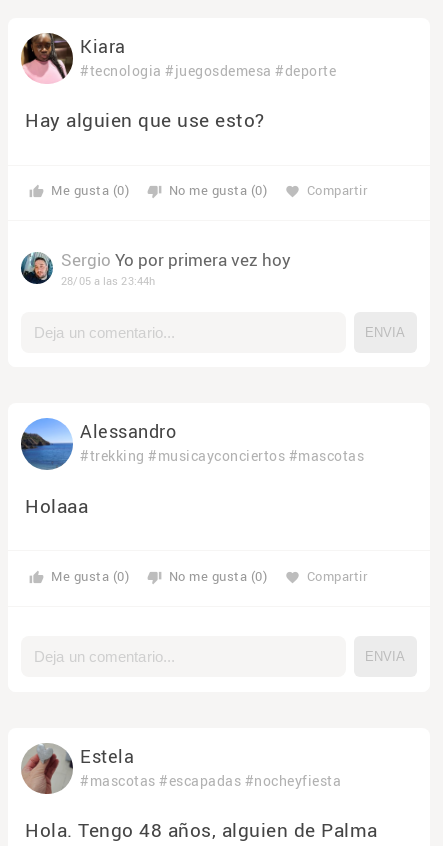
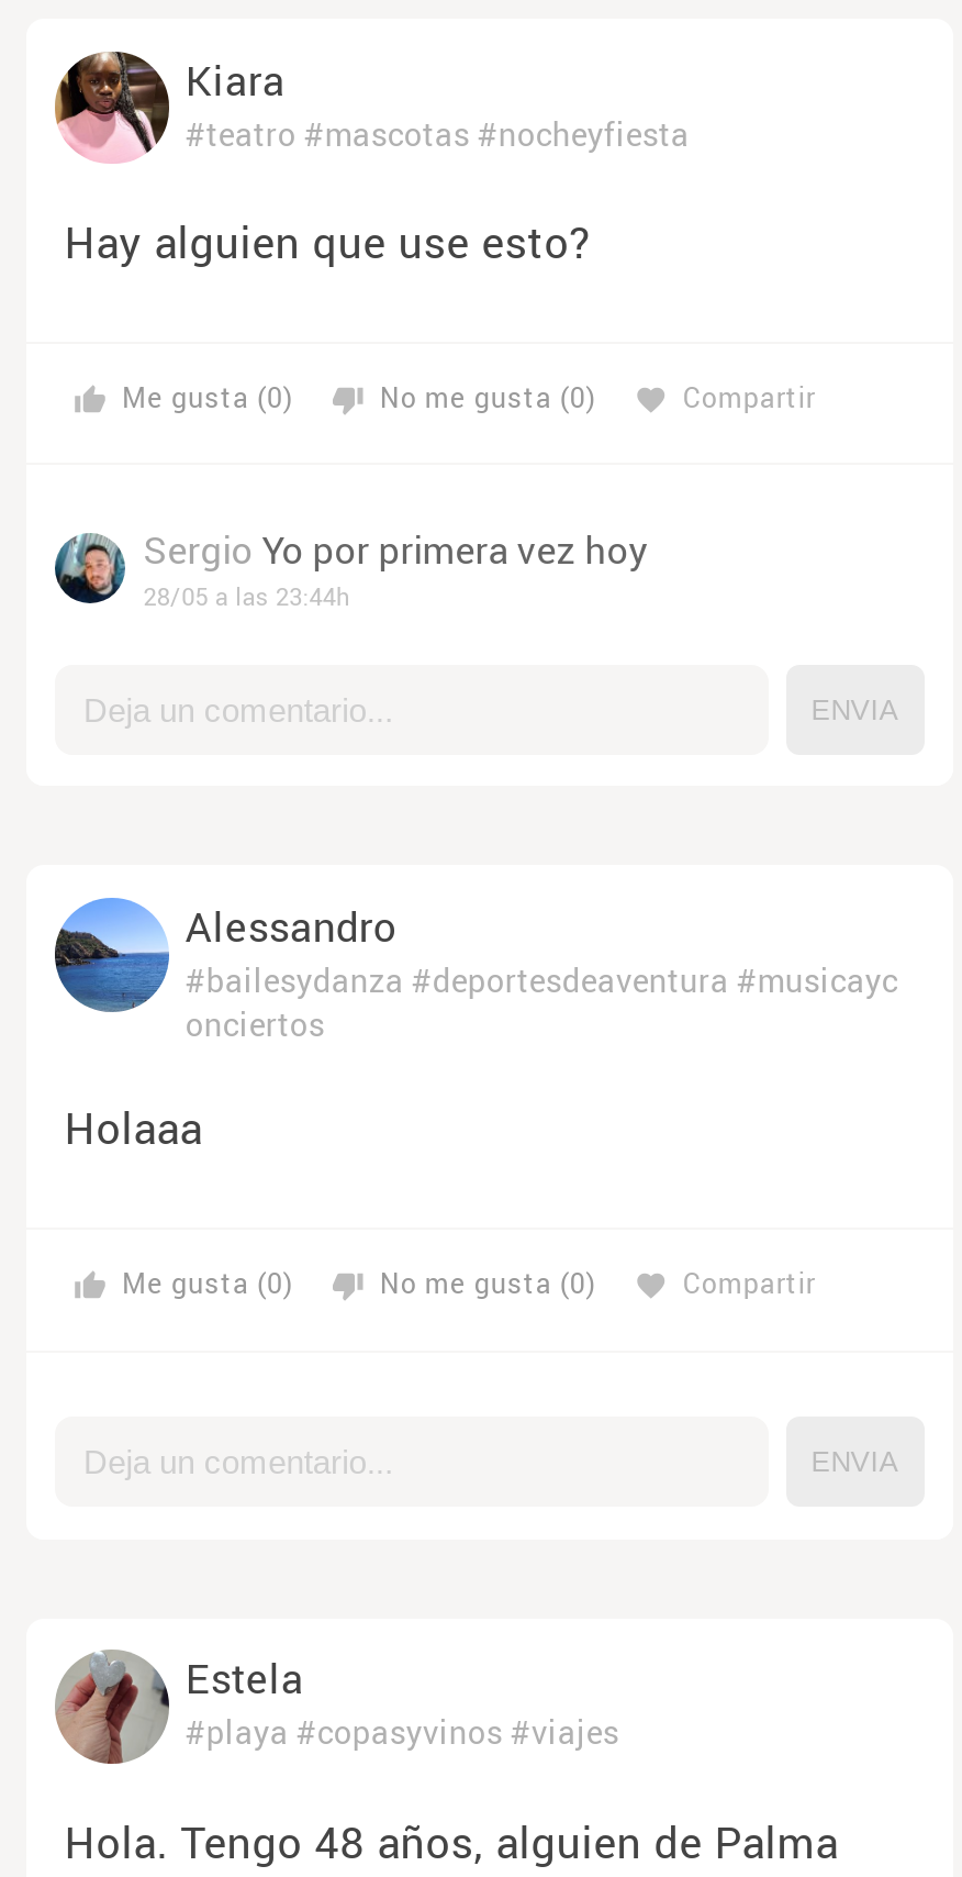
- #tecnologia #juegosdemesa #deporte
+ #teatro #mascotas #nocheyfiesta

- #trekking #musicayconciertos #mascotas
+ #bailesydanza #deportesdeaventura #musicayc
+ onciertos

- #mascotas #escapadas #nocheyfiesta
+ #playa #copasyvinos #viajes
